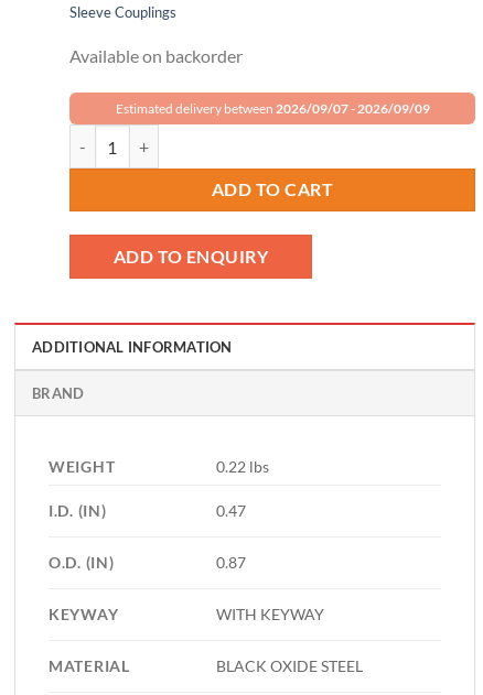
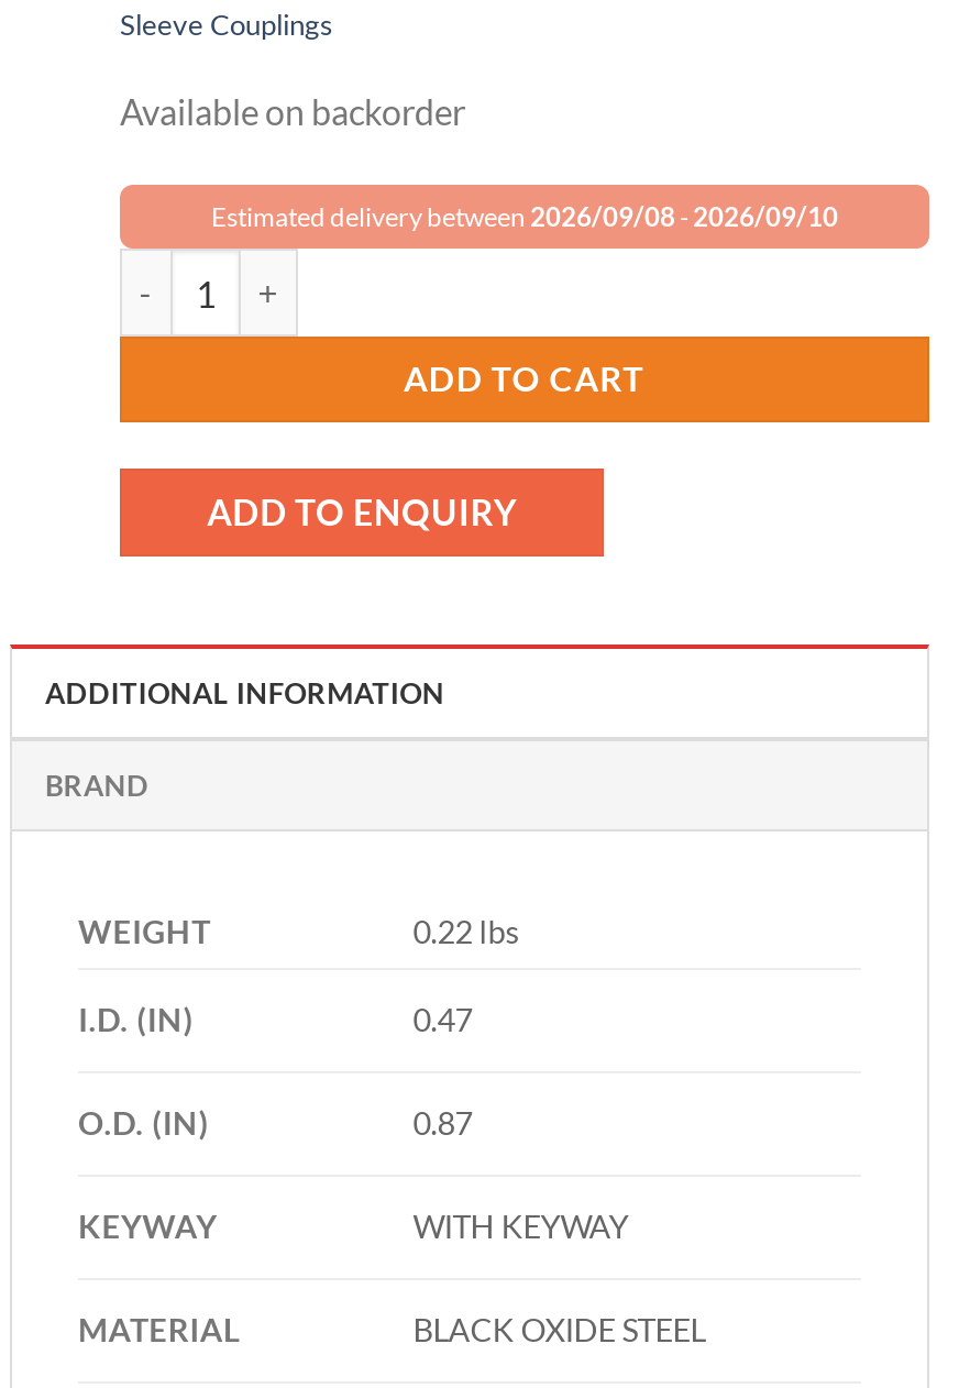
- Estimated delivery between 2026/09/07 - 2026/09/09
+ Estimated delivery between 2026/09/08 - 2026/09/10
